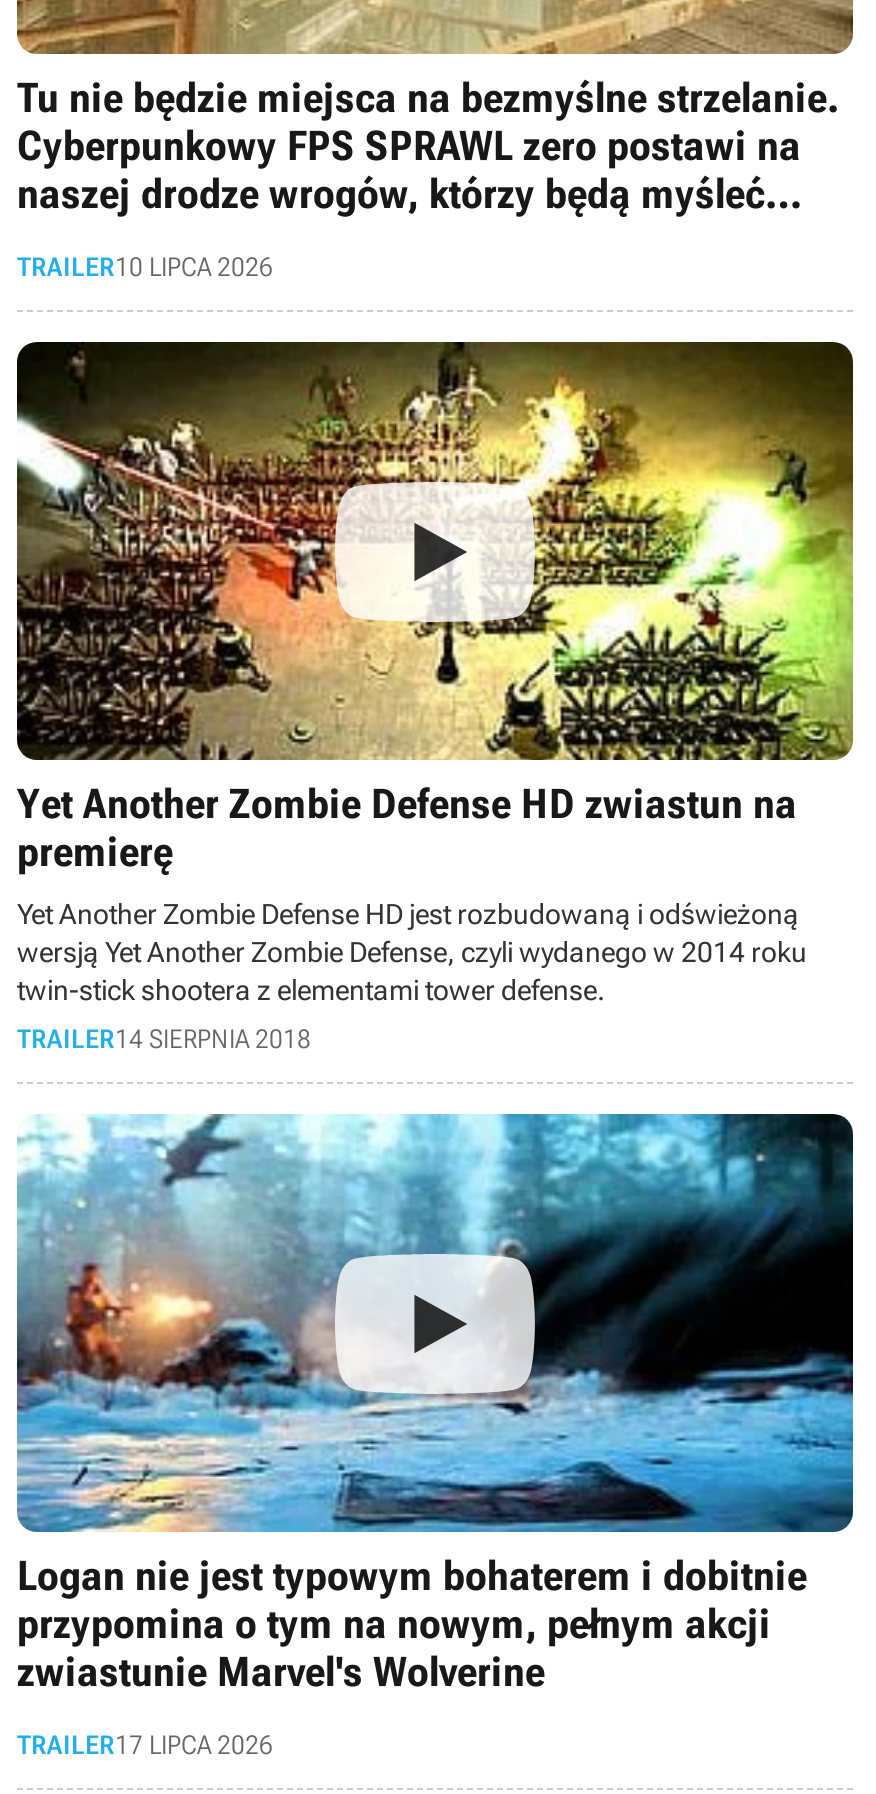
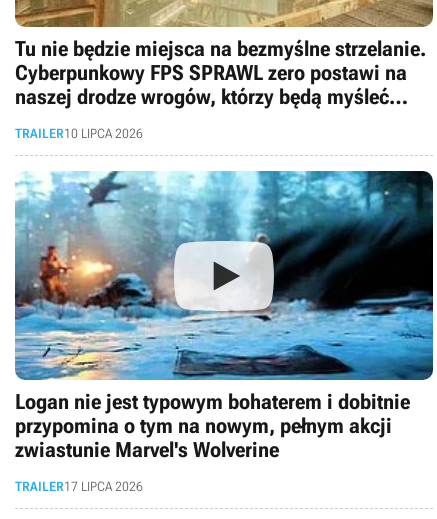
- [image]
- Yet Another Zombie Defense HD zwiastun na
- premierę
- Yet Another Zombie Defense HD jest rozbudowaną i odświeżoną
- wersją Yet Another Zombie Defense, czyli wydanego w 2014 roku
- twin-stick shootera z elementami tower defense.
- TRAILER14 SIERPNIA 2018
